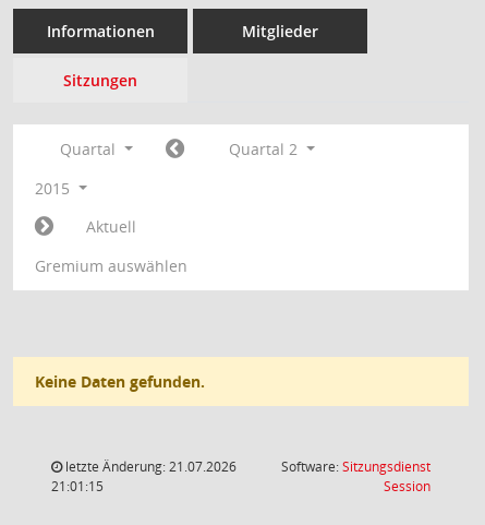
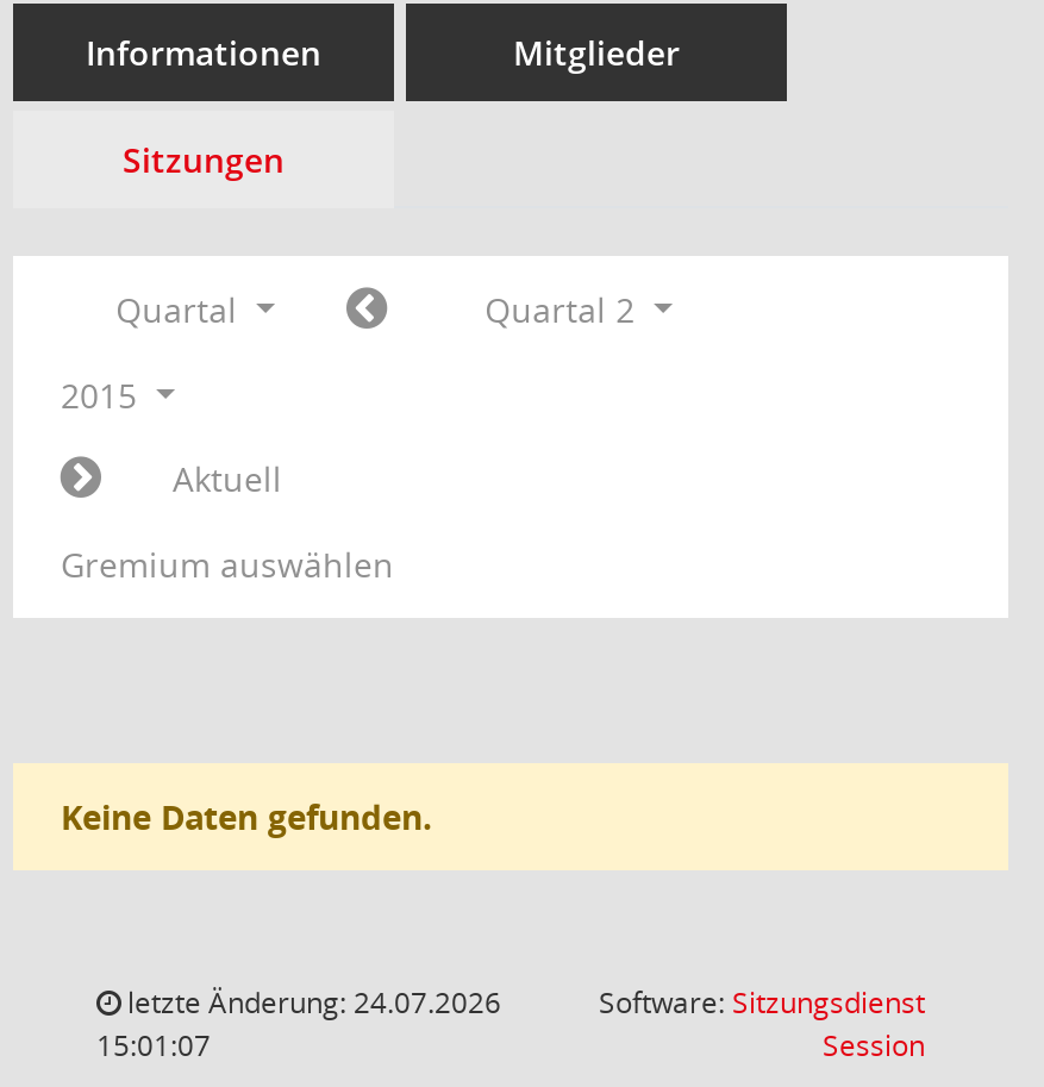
- letzte Änderung: 21.07.2026
+ letzte Änderung: 24.07.2026

- 21:01:15
+ 15:01:07
